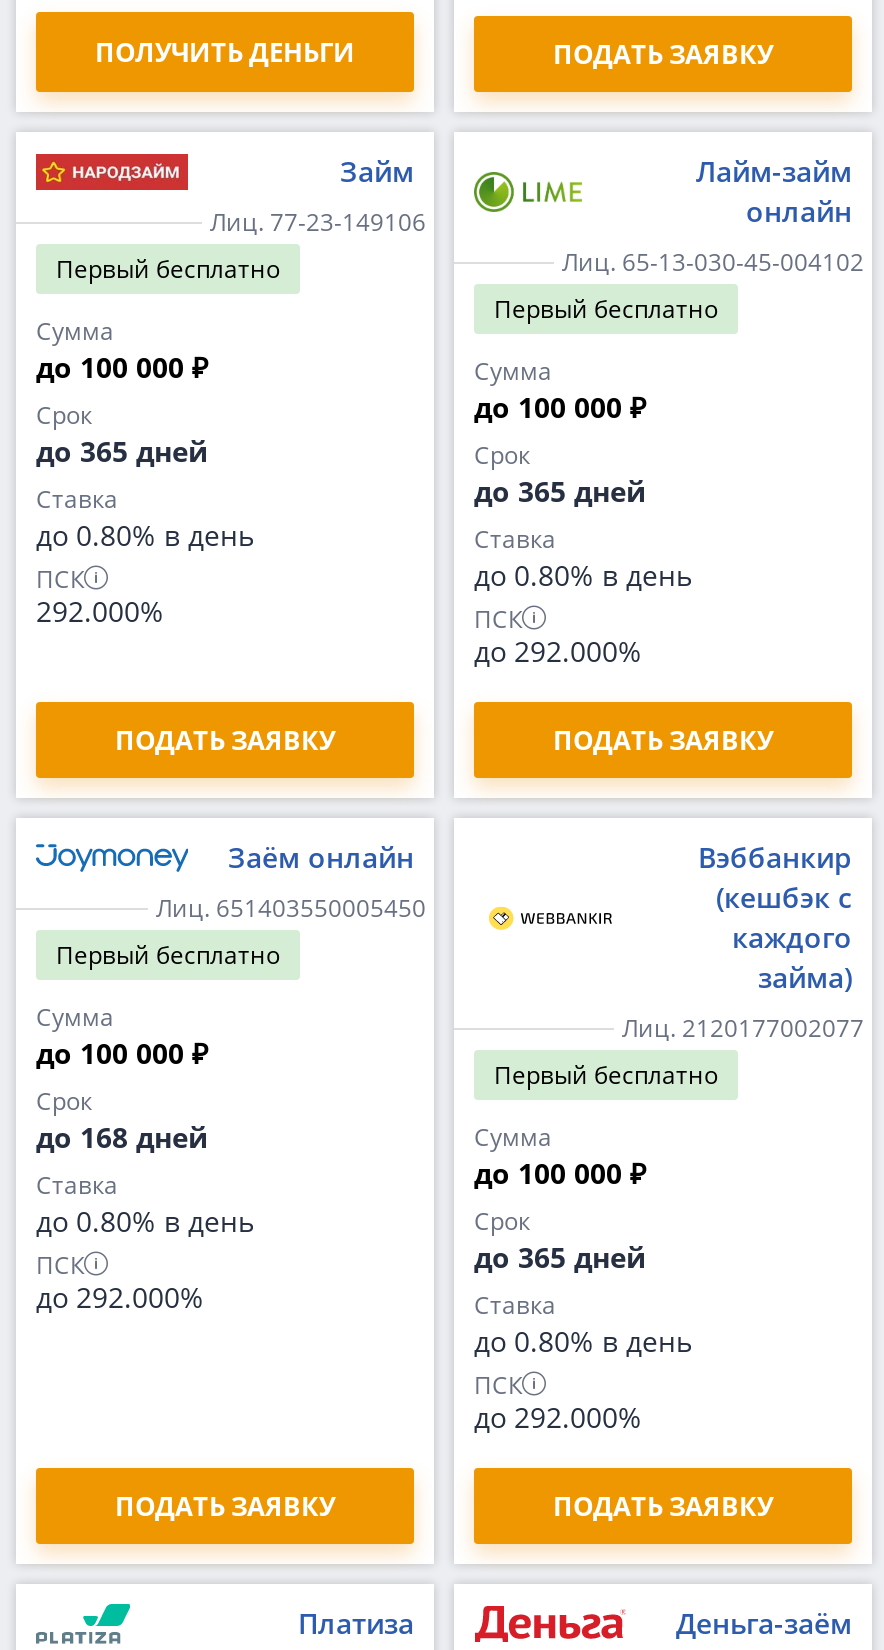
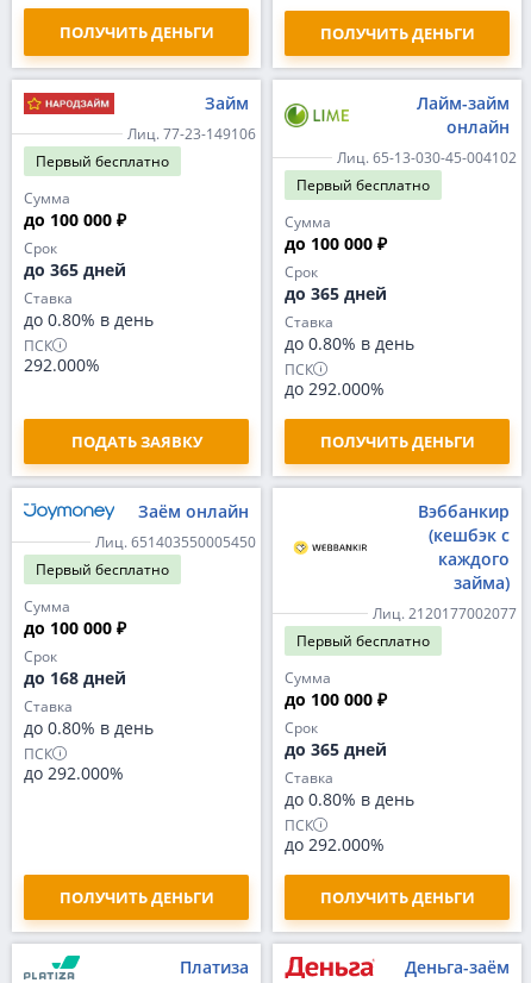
- ПОДАТЬ ЗАЯВКУ
+ ПОЛУЧИТЬ ДЕНЬГИ

- ПОДАТЬ ЗАЯВКУ
+ ПОЛУЧИТЬ ДЕНЬГИ

- ПОДАТЬ ЗАЯВКУ
+ ПОЛУЧИТЬ ДЕНЬГИ

- ПОДАТЬ ЗАЯВКУ
+ ПОЛУЧИТЬ ДЕНЬГИ
